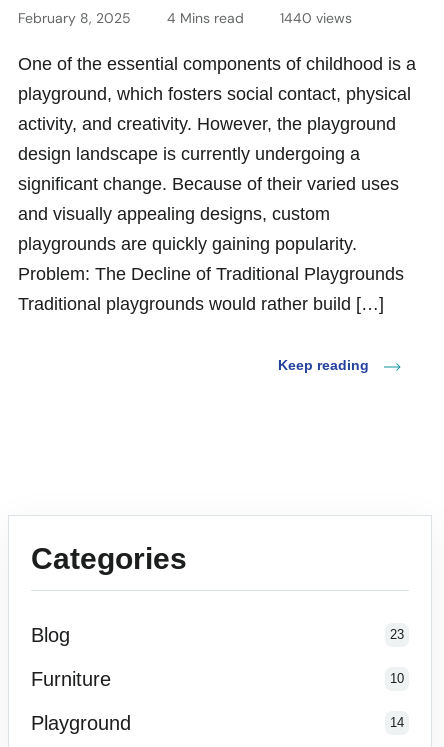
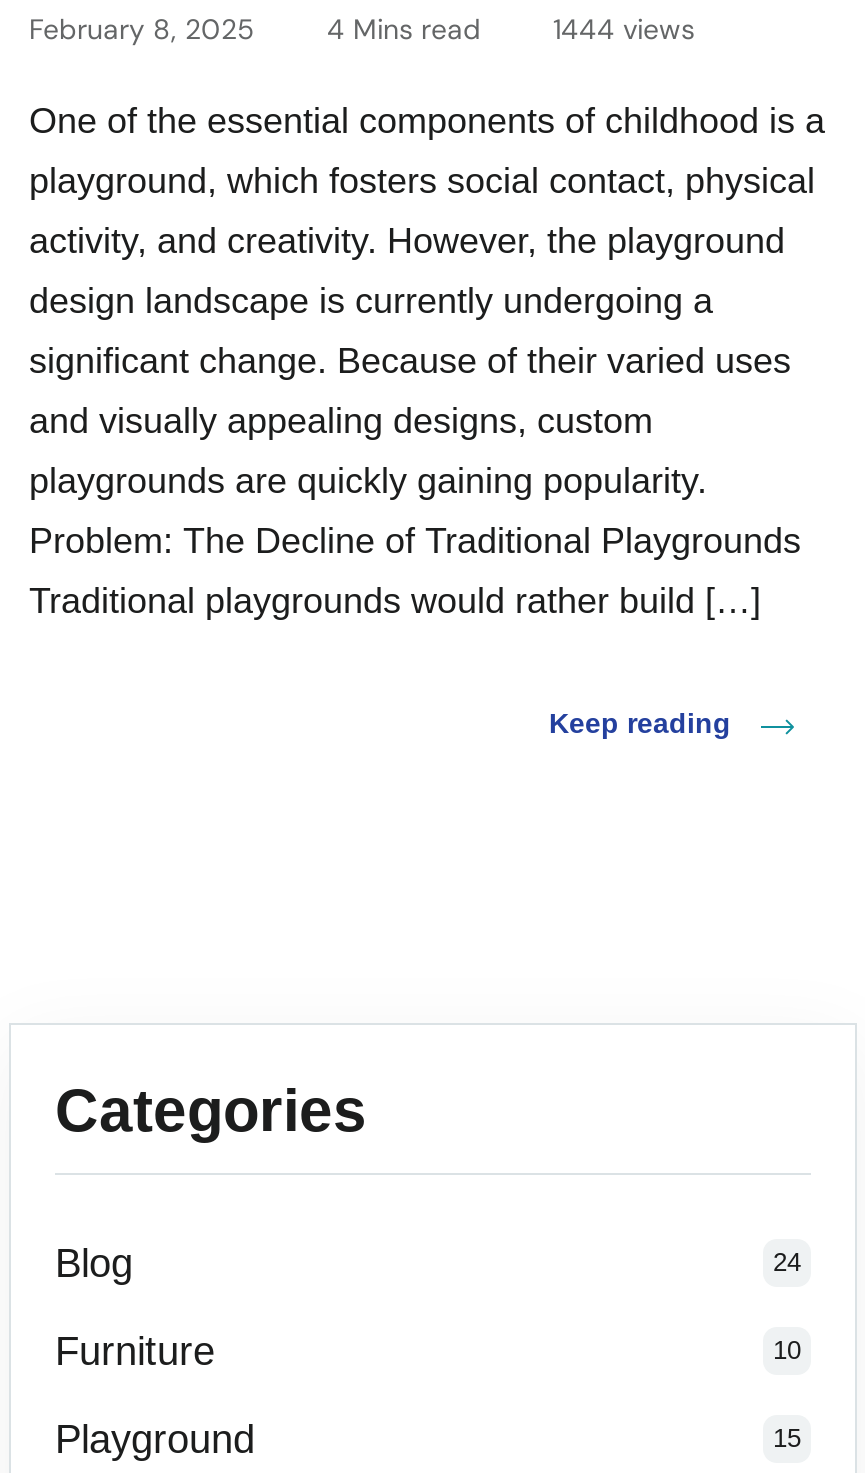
- February 8, 2025 4 Mins read 1440 views
+ February 8, 2025 4 Mins read 1444 views

- 23
+ 24

- 14
+ 15
